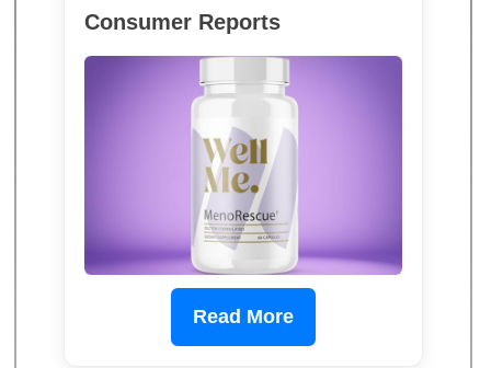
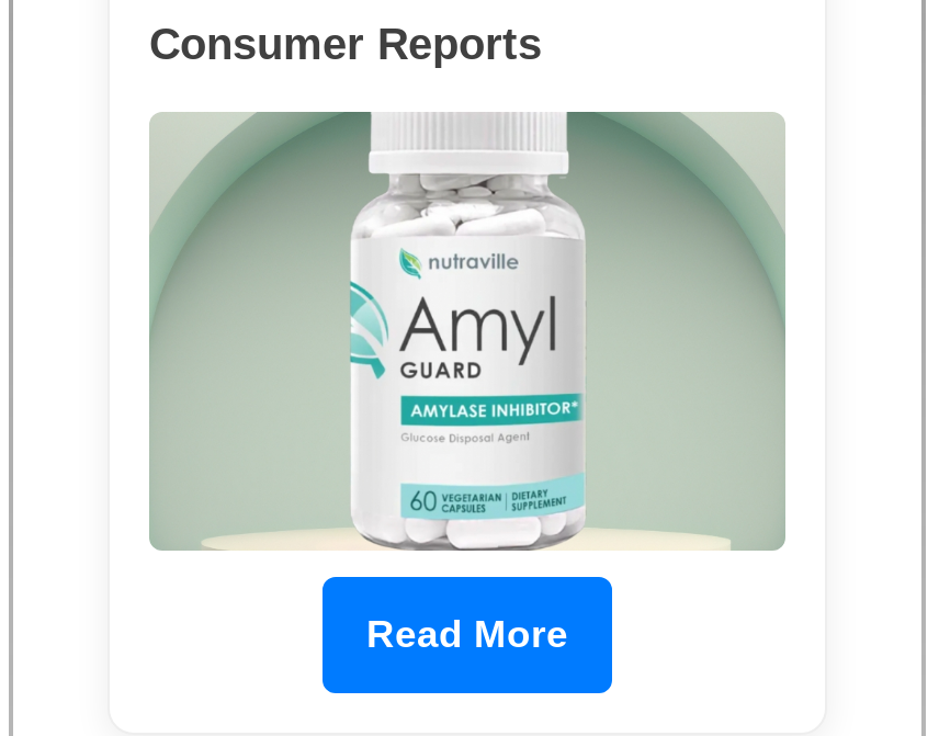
- [image]
+ [image]
